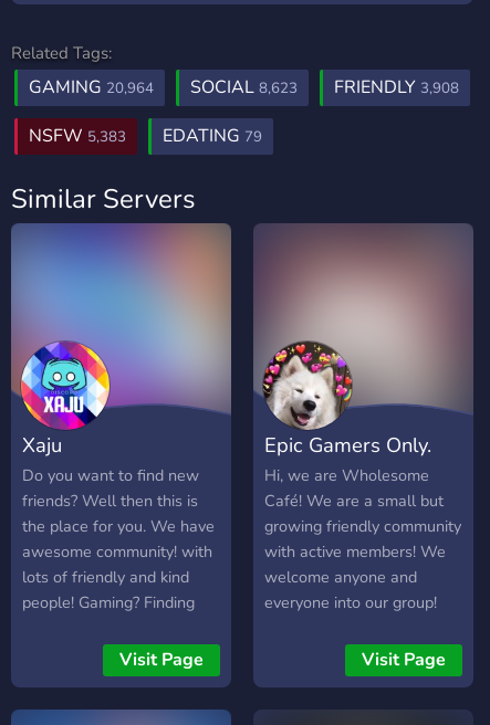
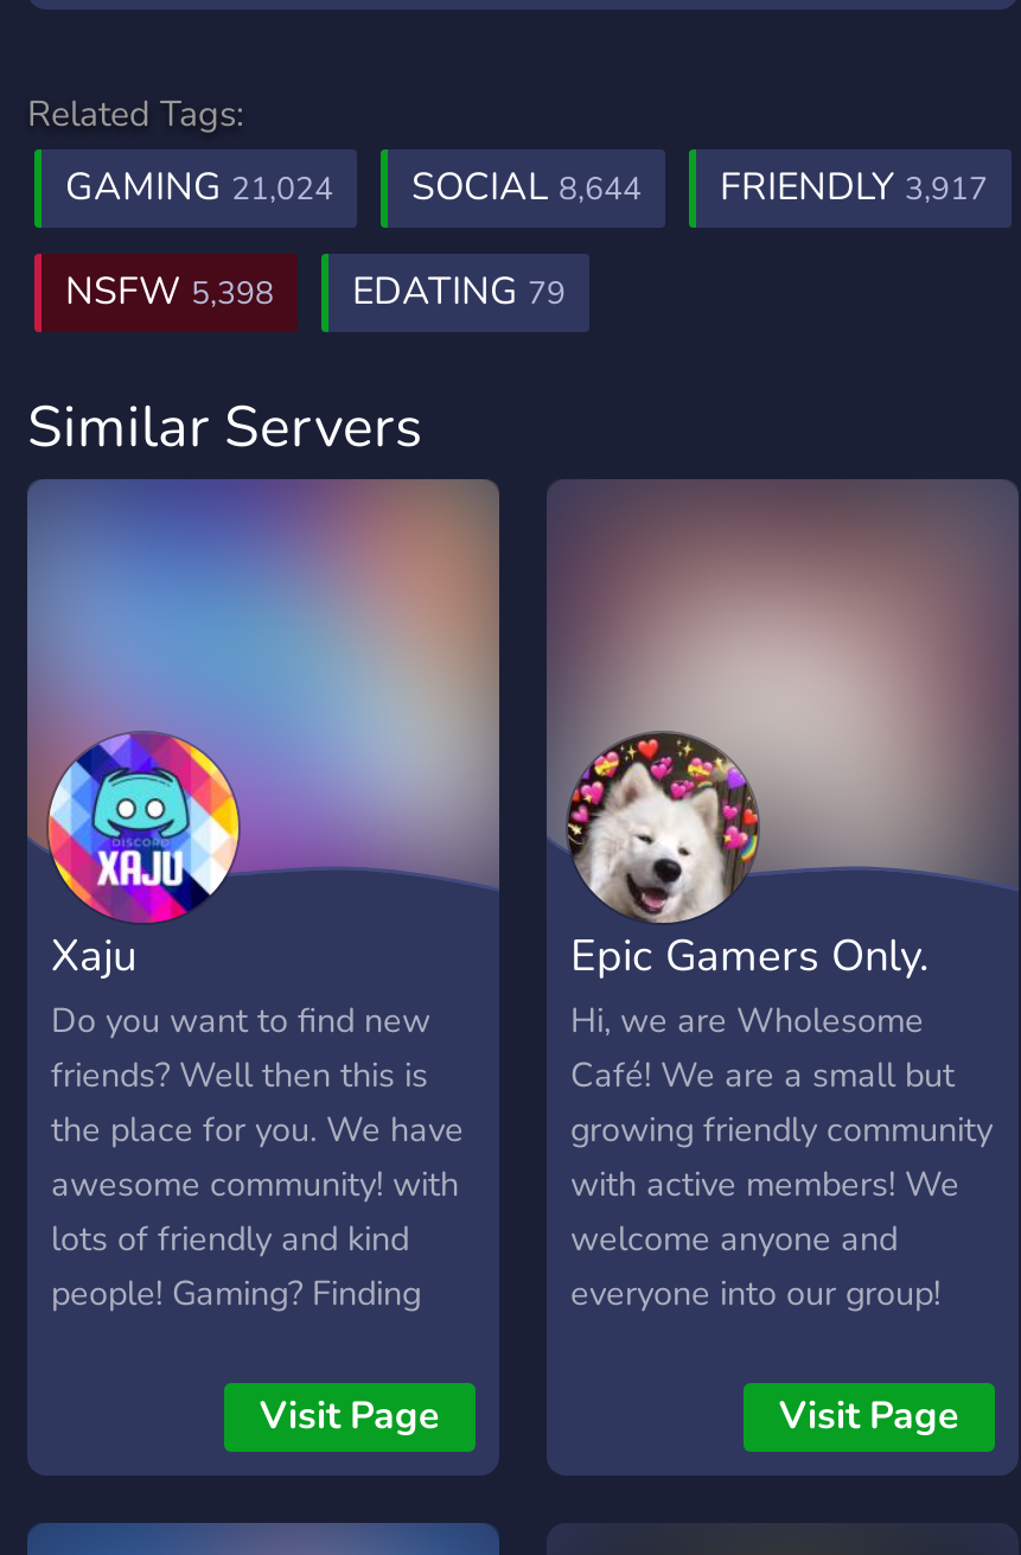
- GAMING 20,964
+ GAMING 21,024

- SOCIAL 8,623
+ SOCIAL 8,644

- FRIENDLY 3,908
+ FRIENDLY 3,917

- NSFW 5,383 EDATING 79
+ NSFW 5,398 EDATING 79
